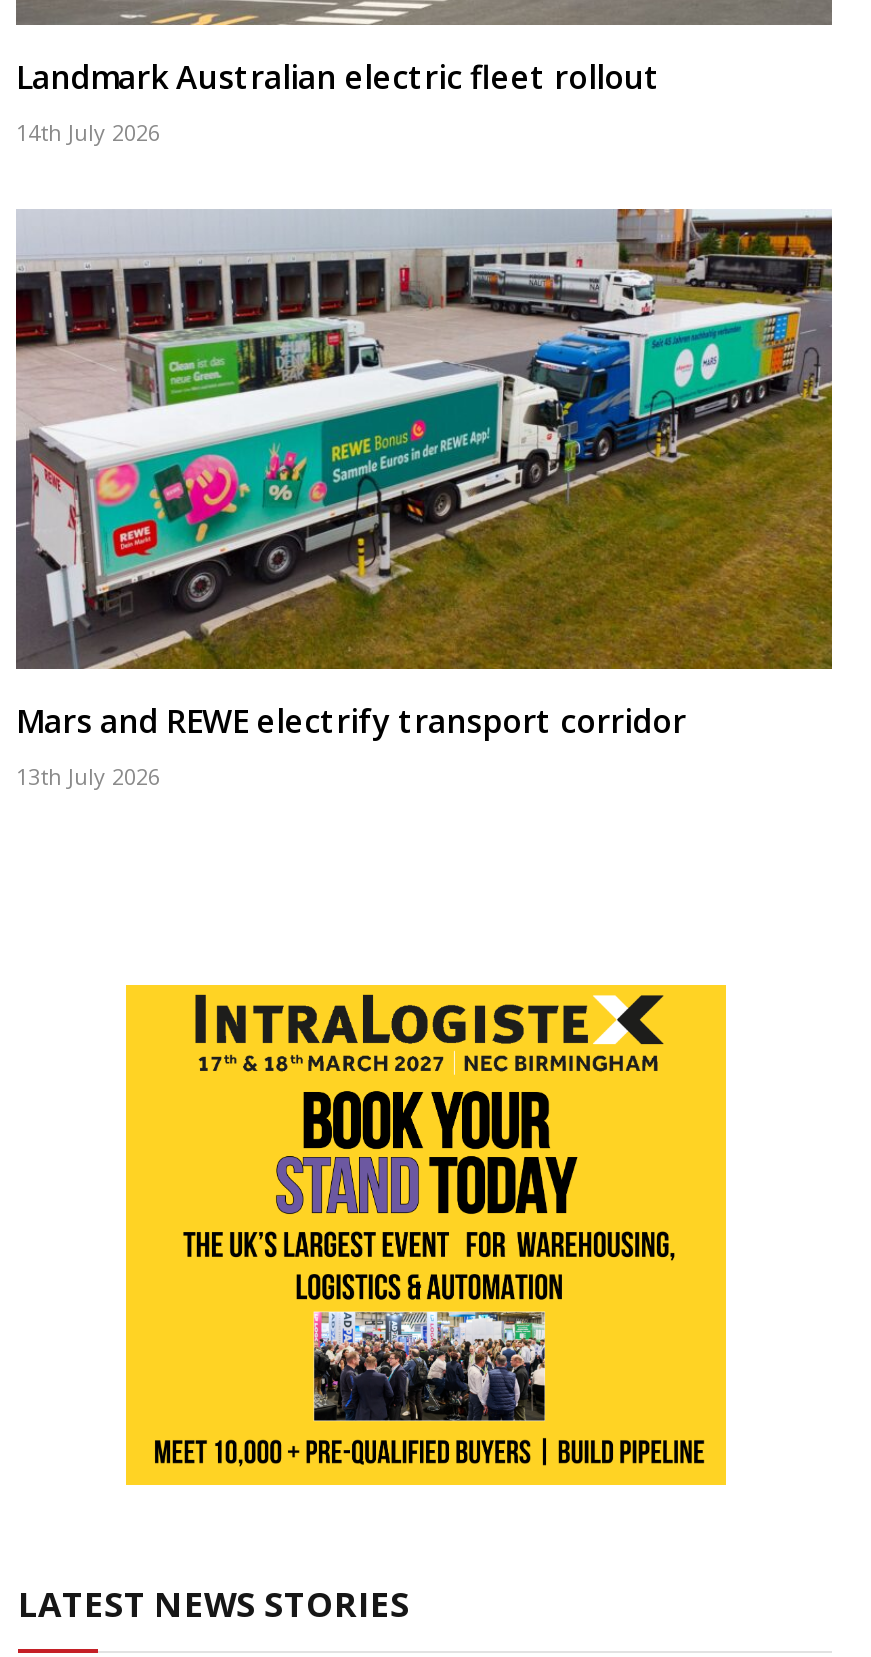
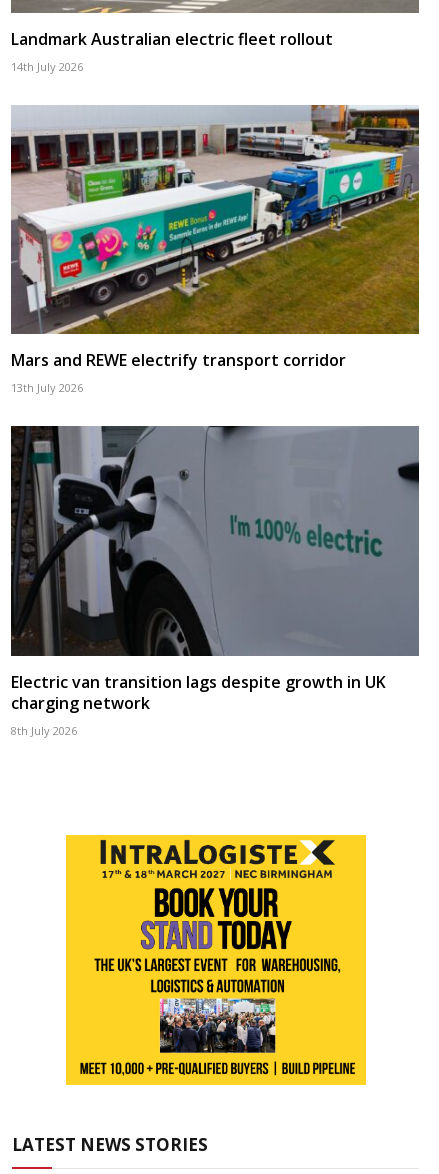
+ [image]
+ Electric van transition lags despite growth in UK
+ charging network
+ 8th July 2026
